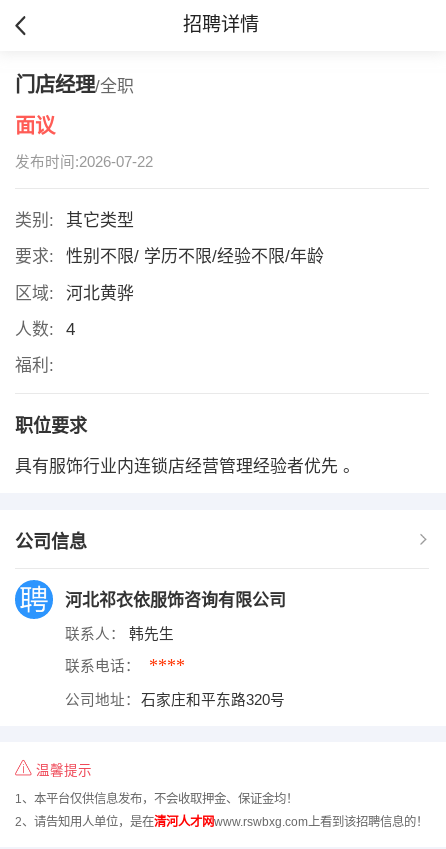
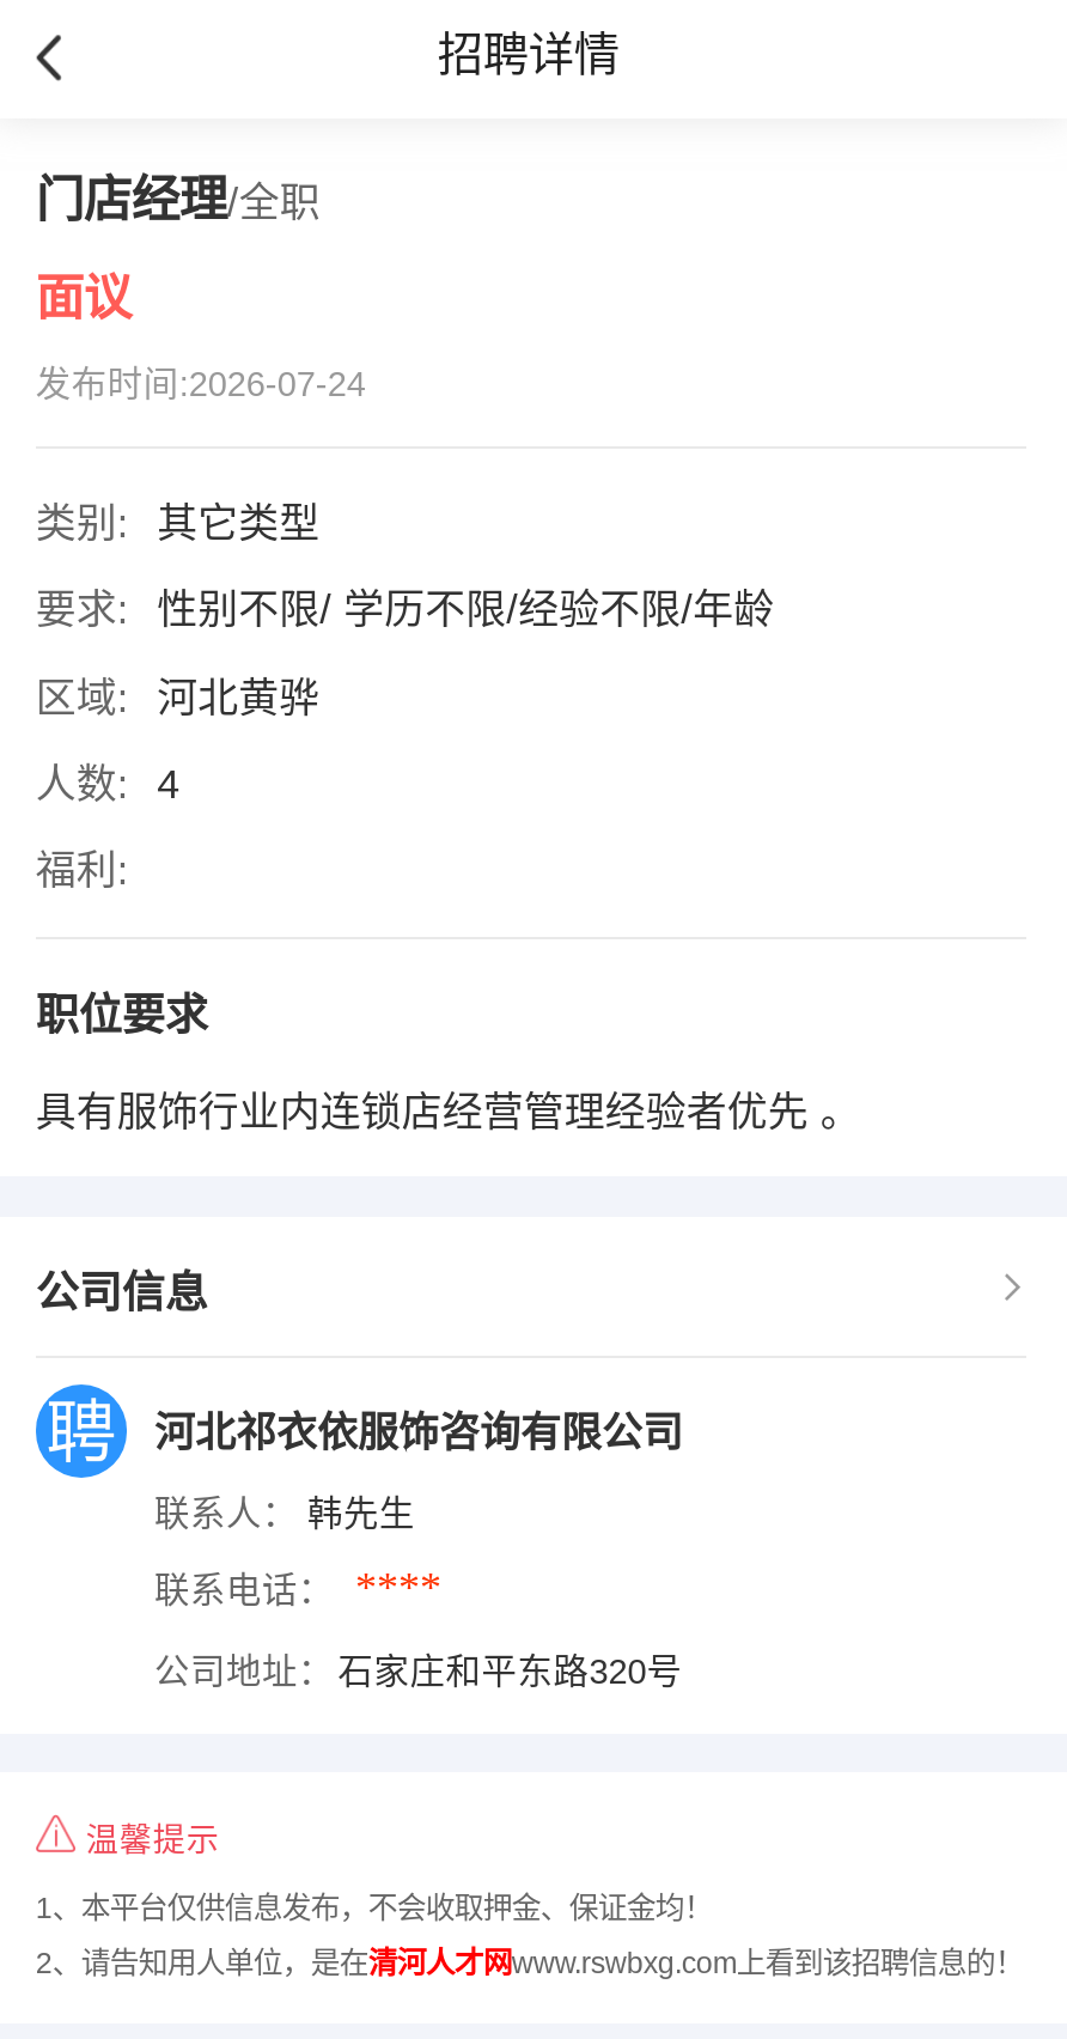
- 发布时间:2026-07-22
+ 发布时间:2026-07-24
